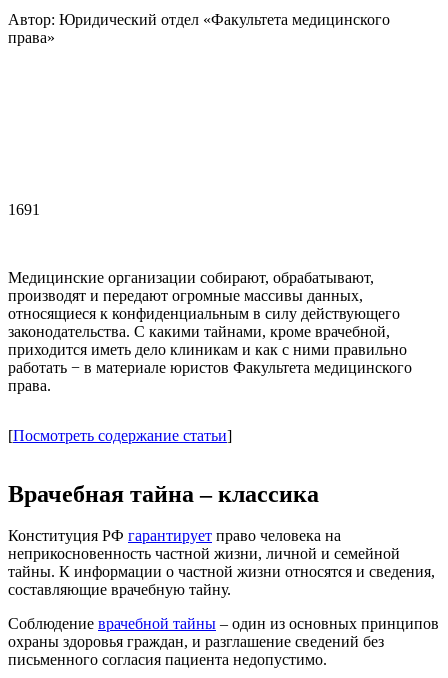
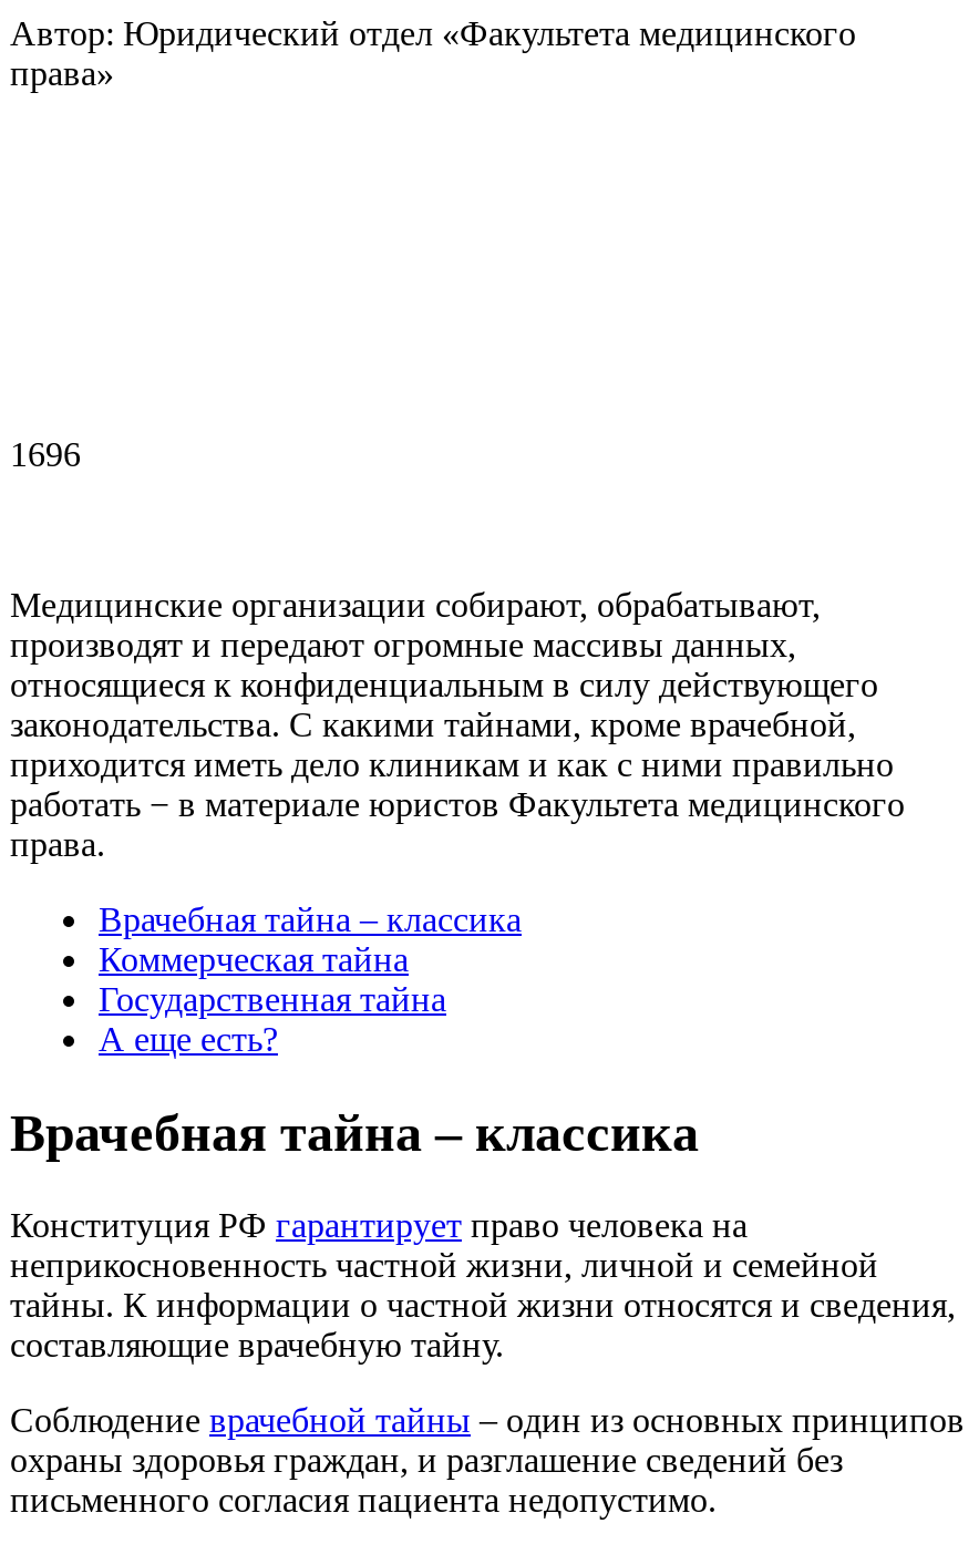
- 1691
+ 1696

- [Посмотреть содержание статьи]
+ Врачебная тайна – классика
+ Коммерческая тайна
+ Государственная тайна
+ А еще есть?
